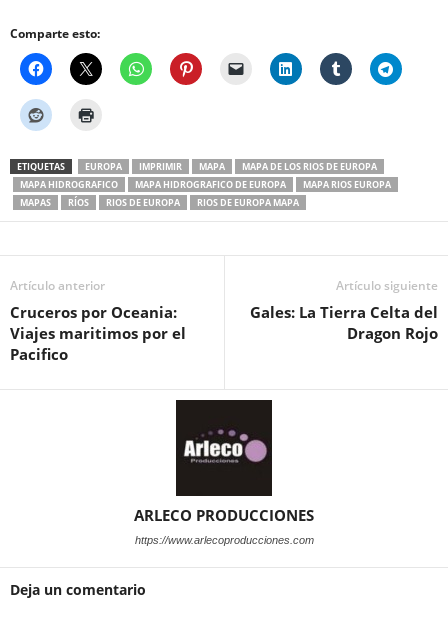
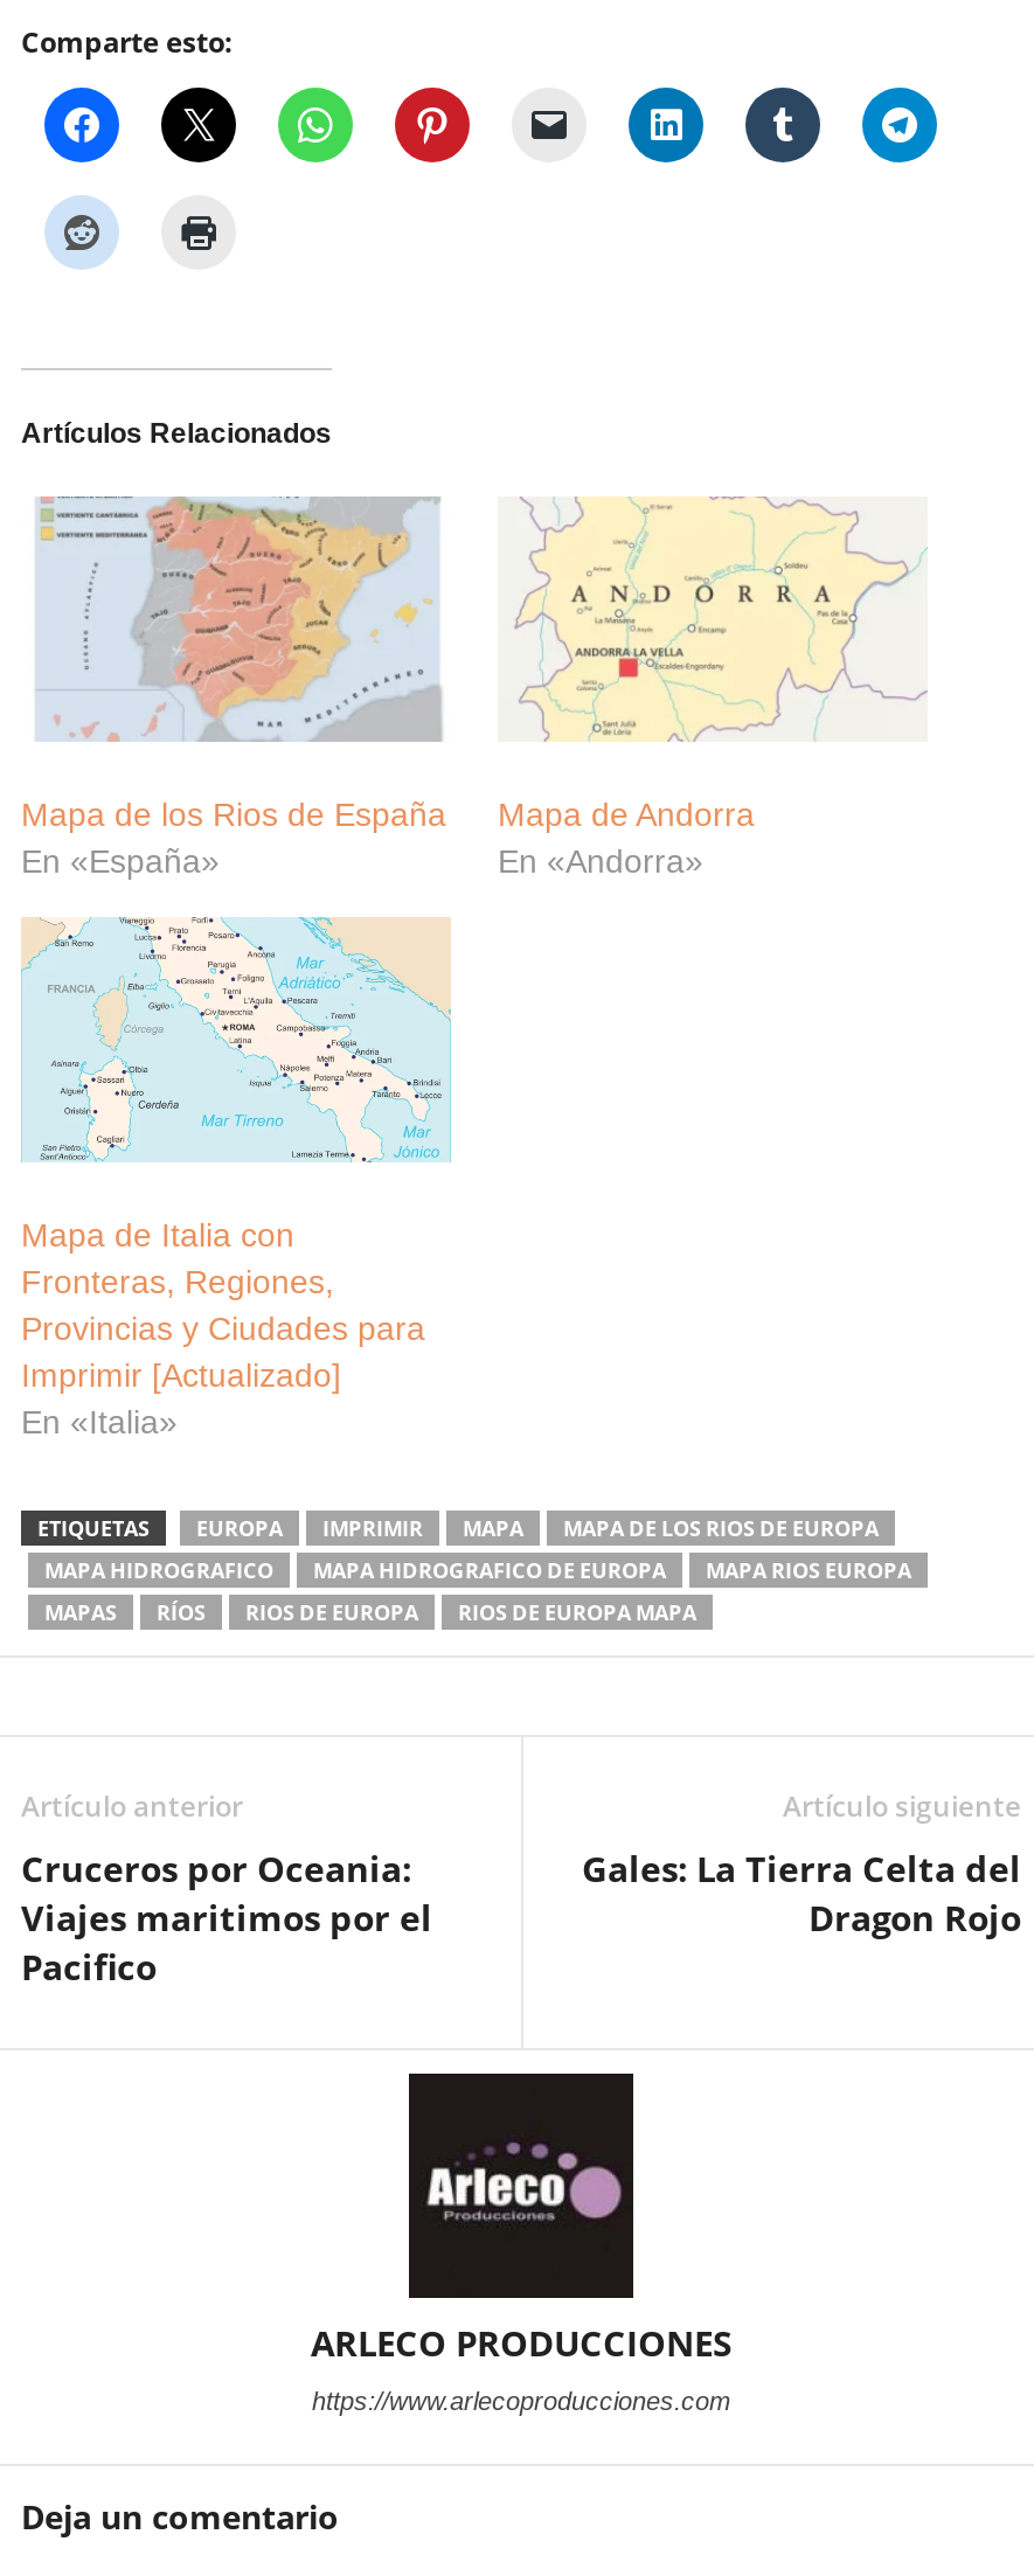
+ Artículos Relacionados

+ [image]
+ Mapa de los Rios de España
+ En «España»

+ [image]
+ Mapa de Italia con
+ Fronteras, Regiones,
+ Provincias y Ciudades para
+ Imprimir [Actualizado]
+ En «Italia»

+ [image]
+ Mapa de Andorra
+ En «Andorra»
